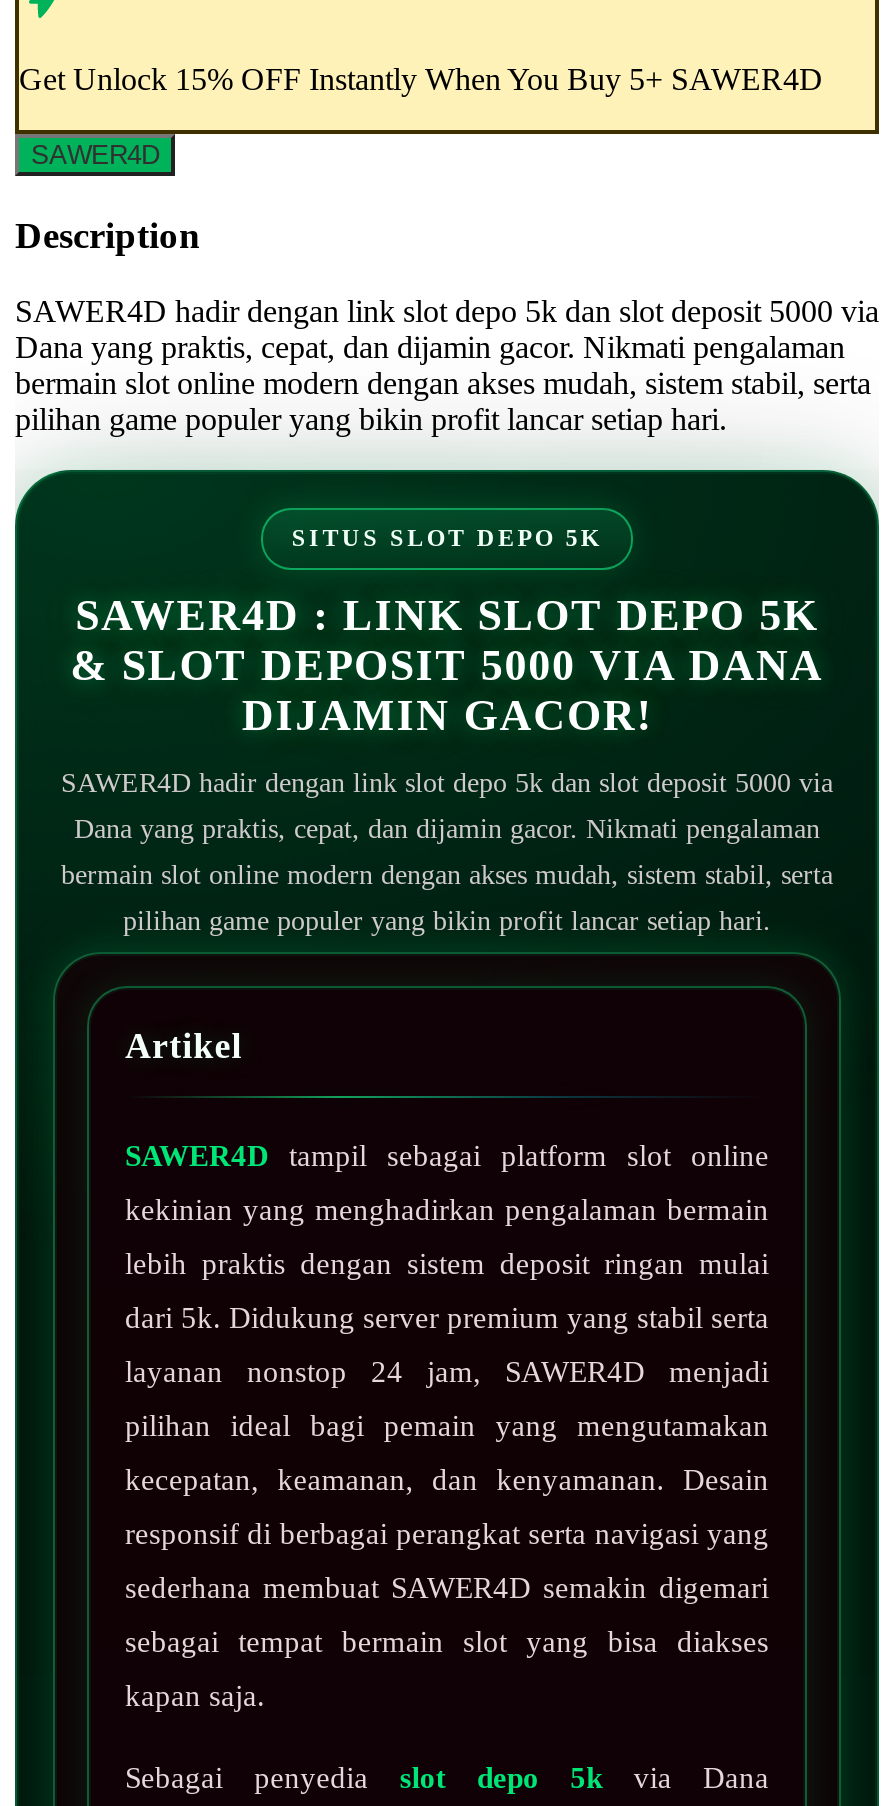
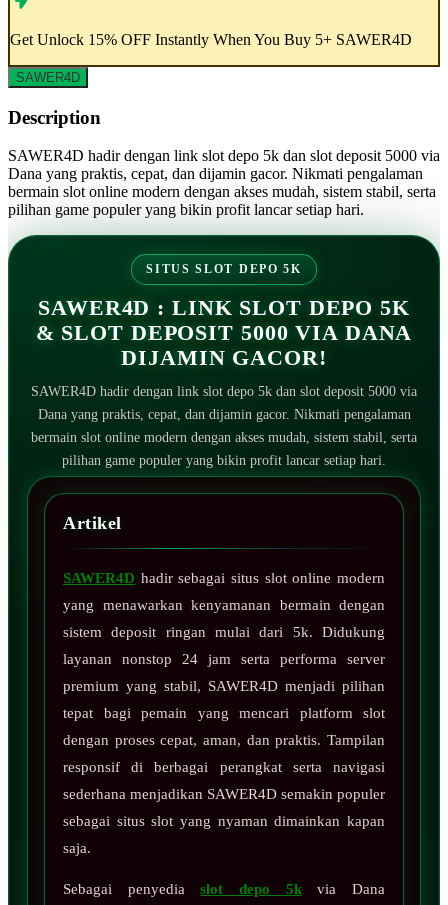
- SAWER4D tampil sebagai platform slot online
+ SAWER4D hadir sebagai situs slot online modern

- kekinian yang menghadirkan pengalaman bermain
+ yang menawarkan kenyamanan bermain dengan

- lebih praktis dengan sistem deposit ringan mulai
+ sistem deposit ringan mulai dari 5k. Didukung

- dari 5k. Didukung server premium yang stabil serta
+ layanan nonstop 24 jam serta performa server

- layanan nonstop 24 jam, SAWER4D menjadi
+ premium yang stabil, SAWER4D menjadi pilihan

- pilihan ideal bagi pemain yang mengutamakan
+ tepat bagi pemain yang mencari platform slot

- kecepatan, keamanan, dan kenyamanan. Desain
+ dengan proses cepat, aman, dan praktis. Tampilan

- responsif di berbagai perangkat serta navigasi yang
+ responsif di berbagai perangkat serta navigasi

- sederhana membuat SAWER4D semakin digemari
+ sederhana menjadikan SAWER4D semakin populer

- sebagai tempat bermain slot yang bisa diakses
+ sebagai situs slot yang nyaman dimainkan kapan

- kapan saja.
+ saja.
